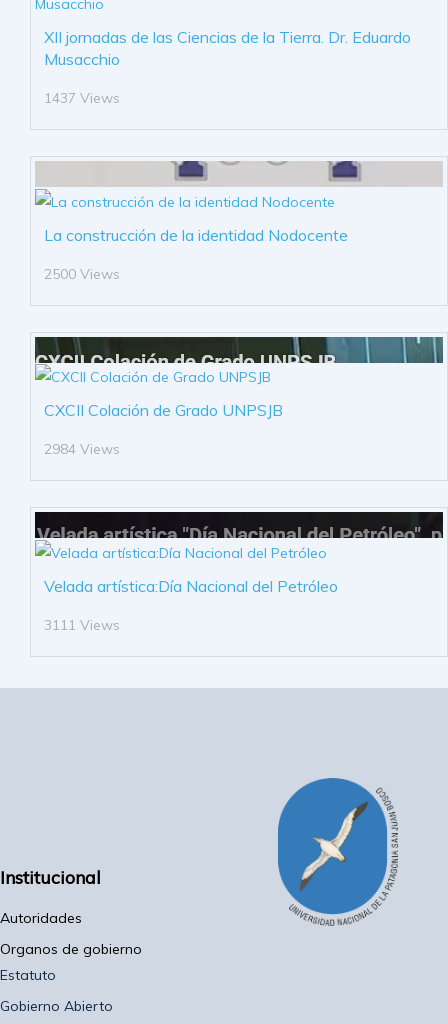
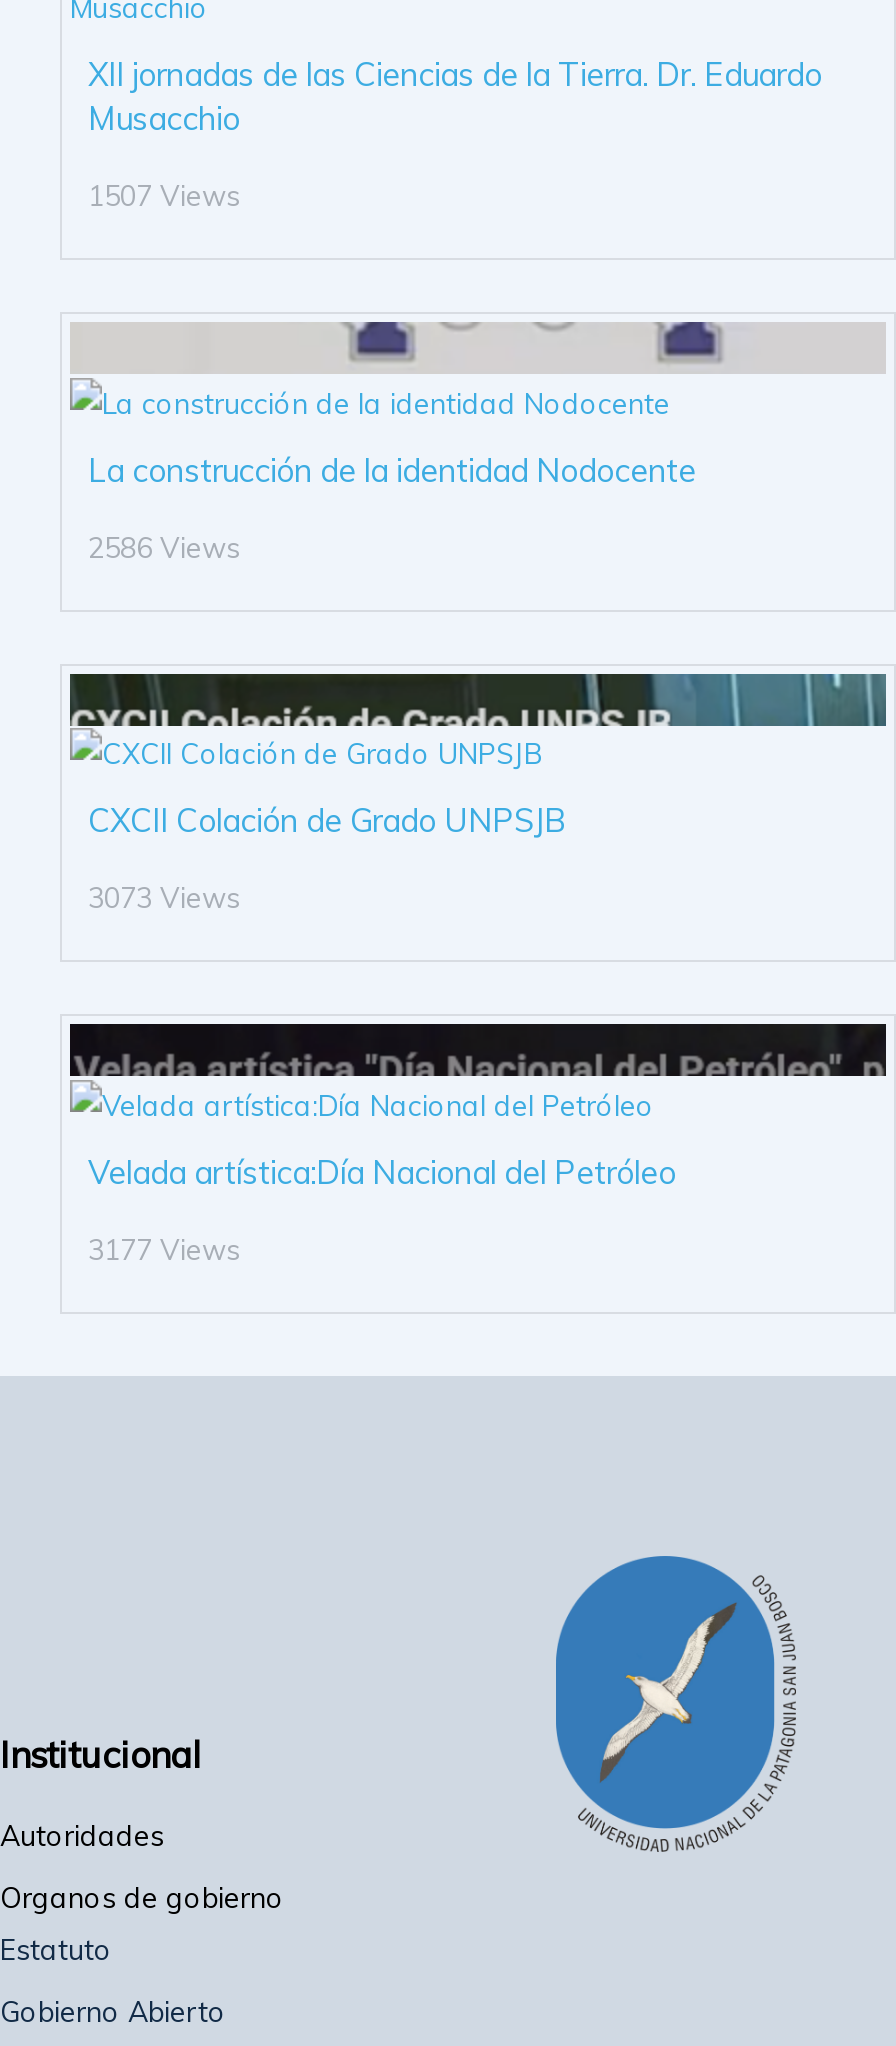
- 1437 Views
+ 1507 Views

- 2500 Views
+ 2586 Views

- 2984 Views
+ 3073 Views

- 3111 Views
+ 3177 Views
